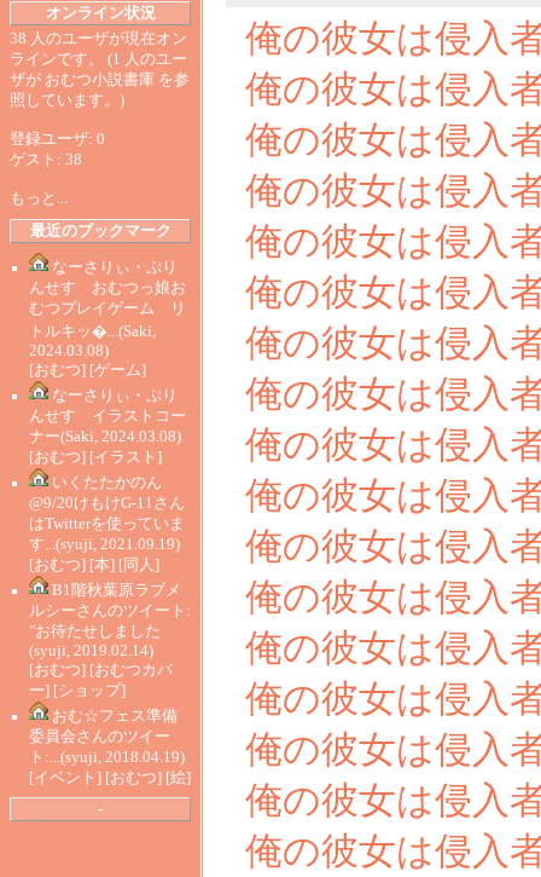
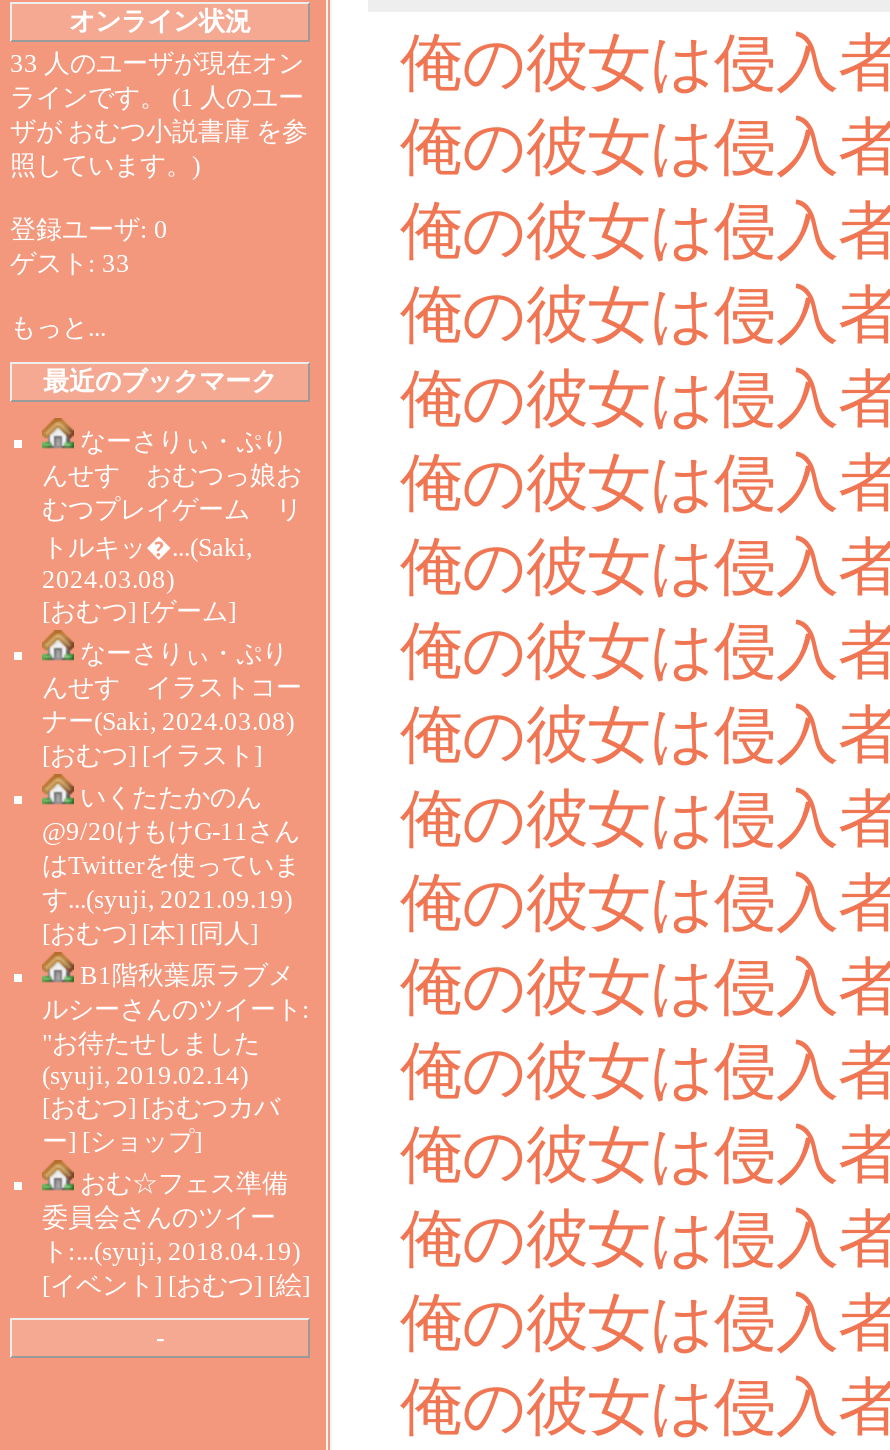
- 38 人のユーザが現在オン
+ 33 人のユーザが現在オン

- ゲスト: 38
+ ゲスト: 33
